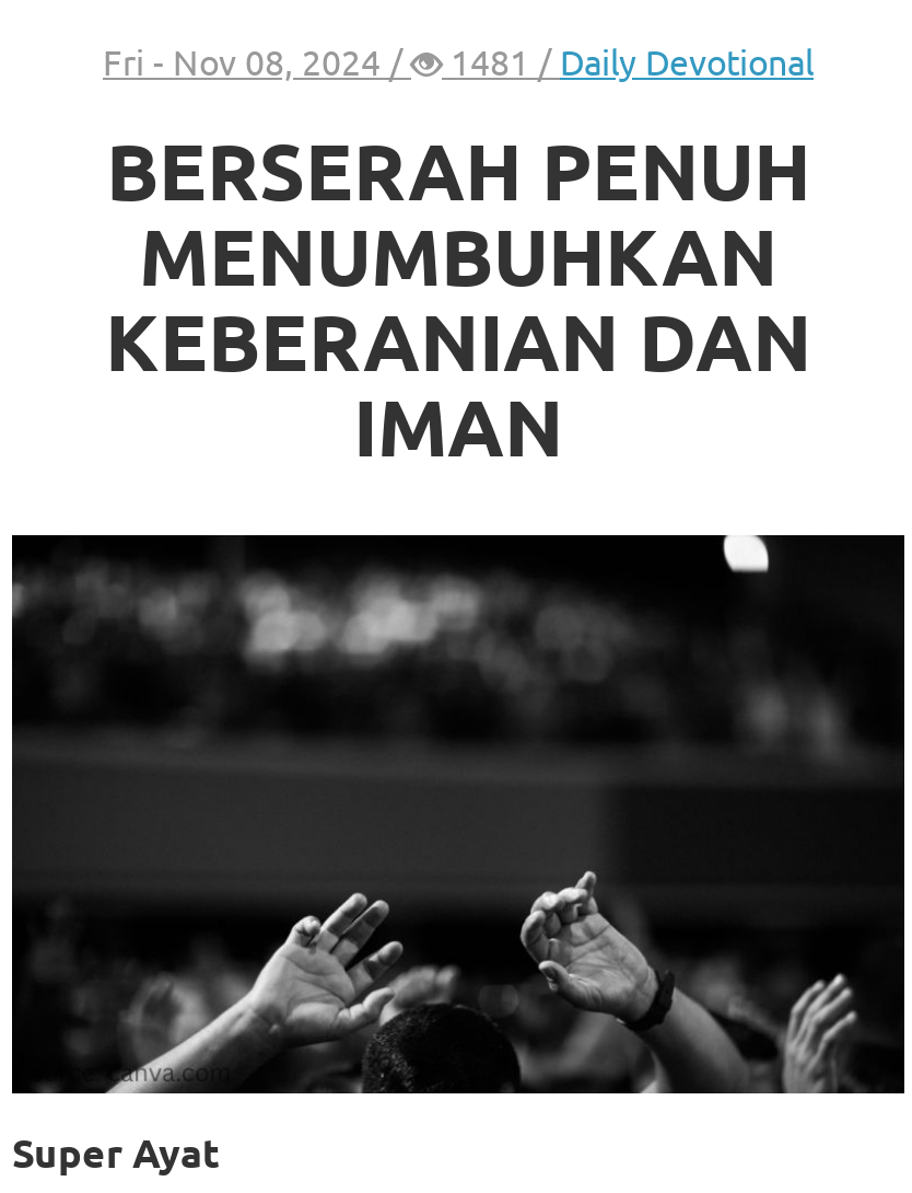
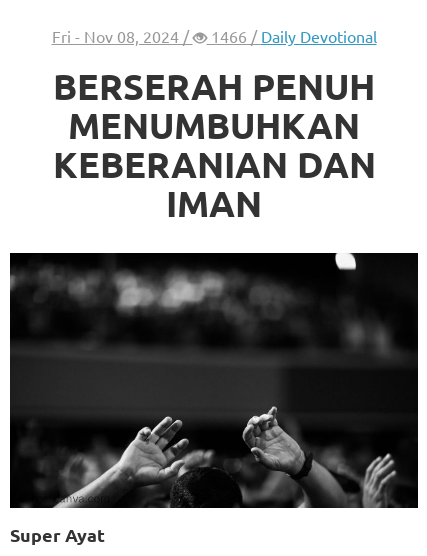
- 1481 / Daily Devotional
+ 1466 / Daily Devotional
